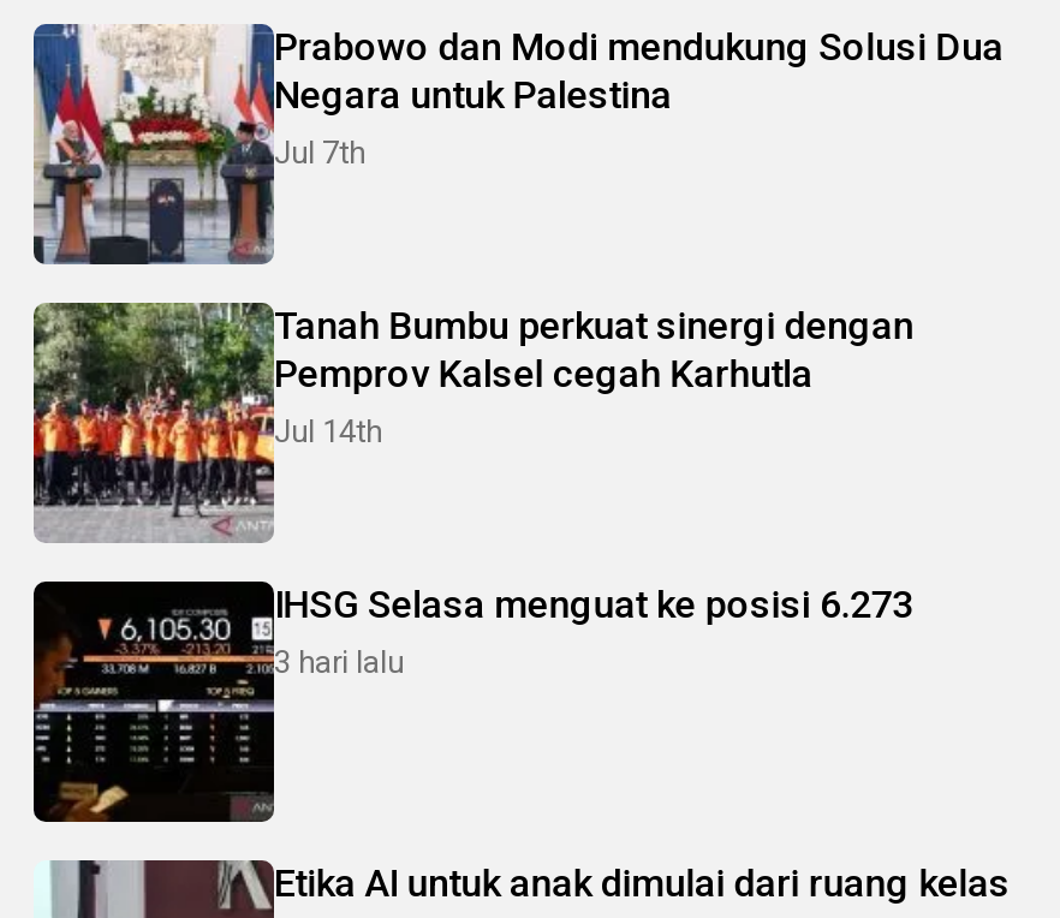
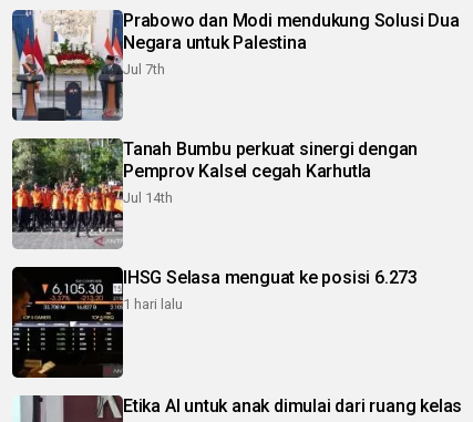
- 3 hari lalu
+ 1 hari lalu
